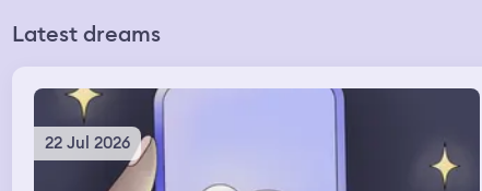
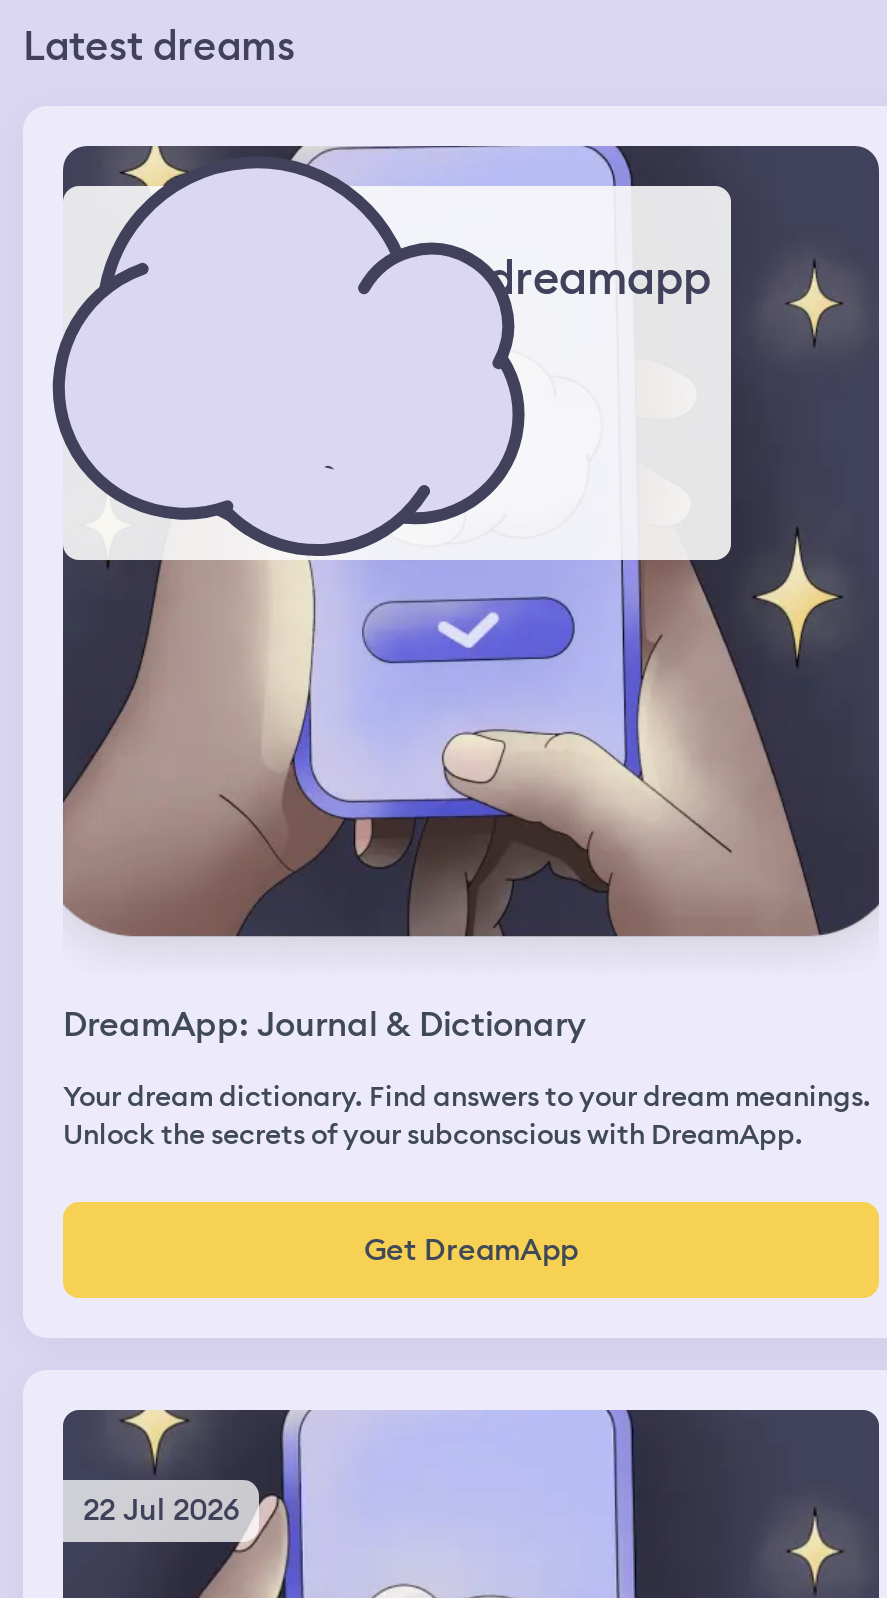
+ [image]
+ dreamapp

+ DreamApp: Journal & Dictionary
+ Your dream dictionary. Find answers to your dream meanings.
+ Unlock the secrets of your subconscious with DreamApp.
+ Get DreamApp
